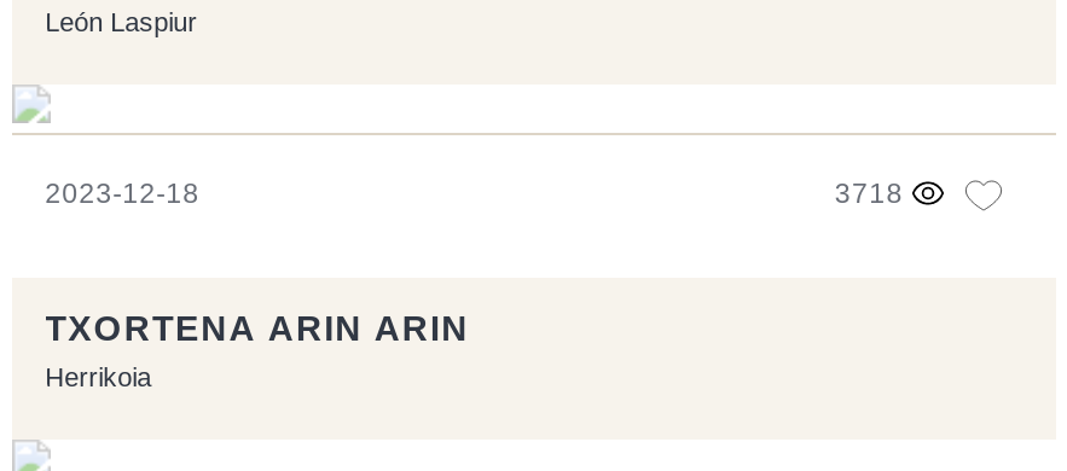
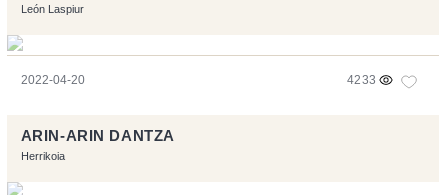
- 2023-12-18
- 3718
+ 2022-04-20
+ 4233

- TXORTENA ARIN ARIN
+ ARIN-ARIN DANTZA
